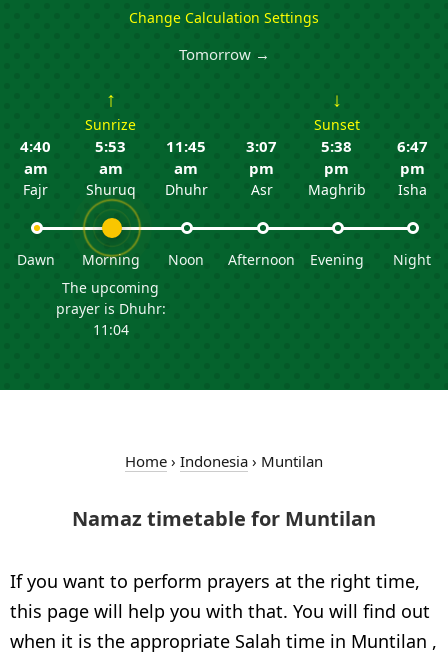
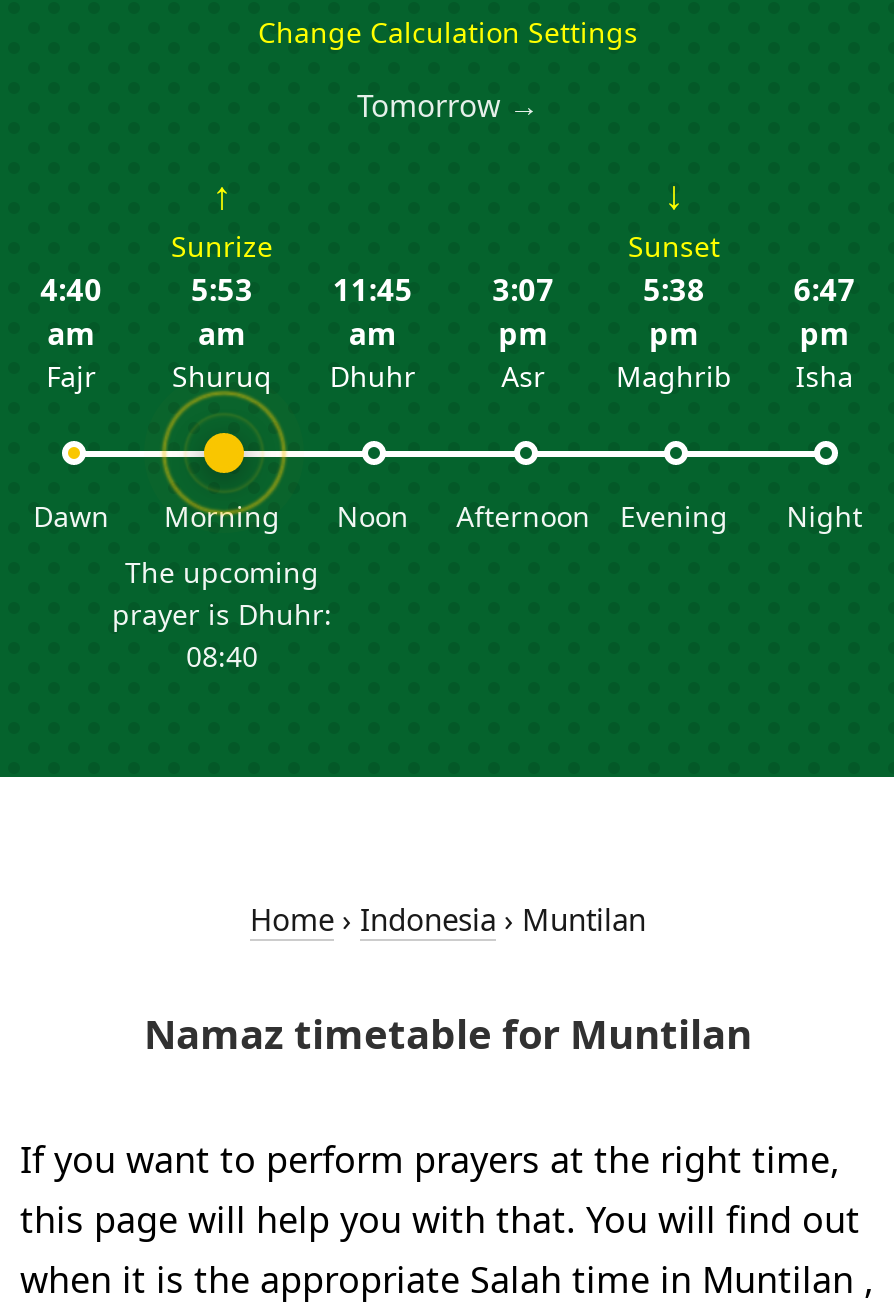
- 11:04
+ 08:40
